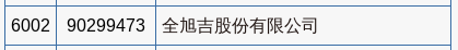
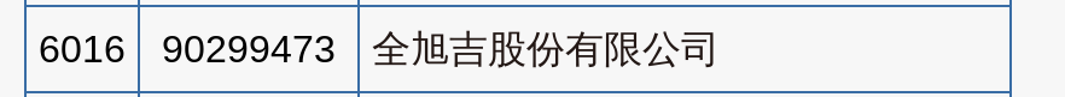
- 6002 90299473 全旭吉股份有限公司
+ 6016 90299473 全旭吉股份有限公司
